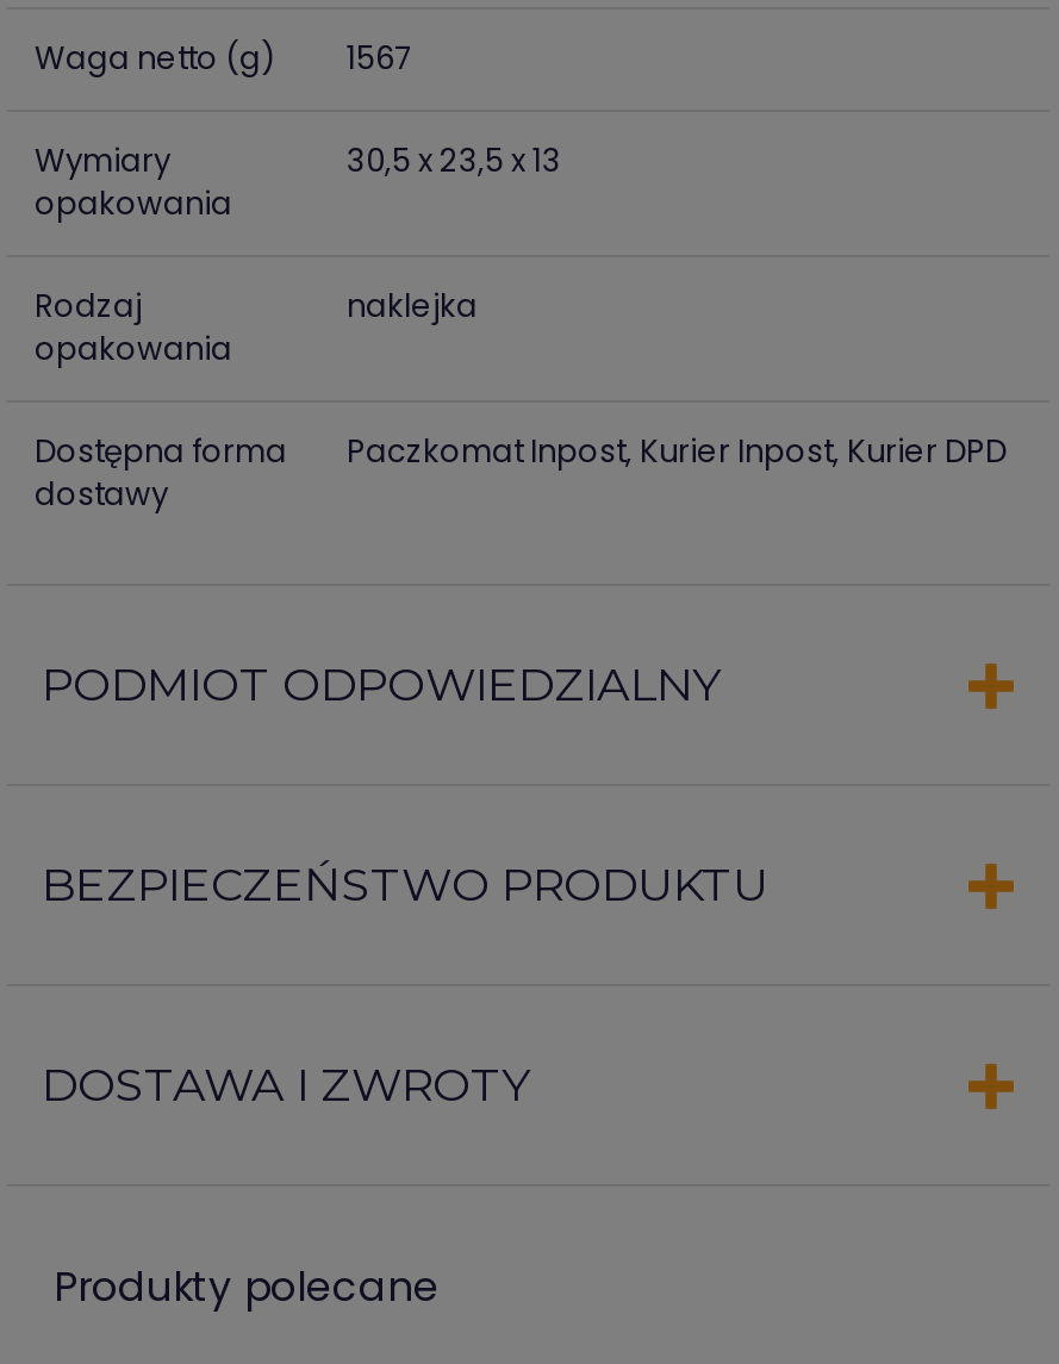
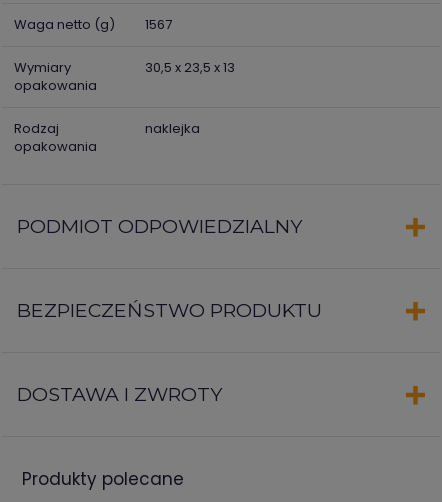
- Dostępna forma
- dostawy

- Paczkomat Inpost, Kurier Inpost, Kurier DPD
